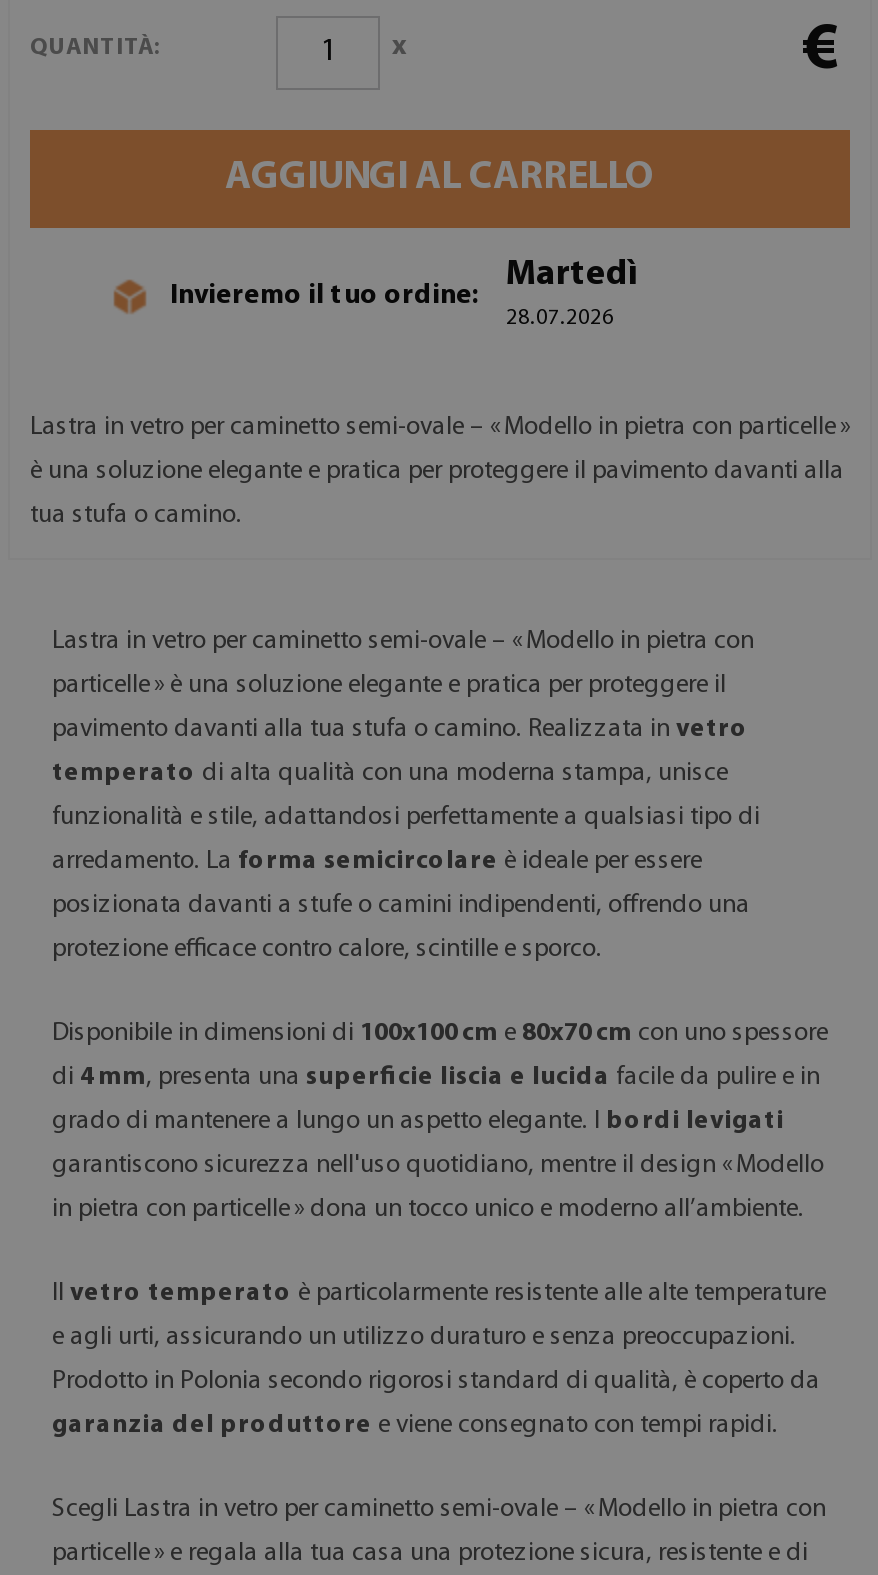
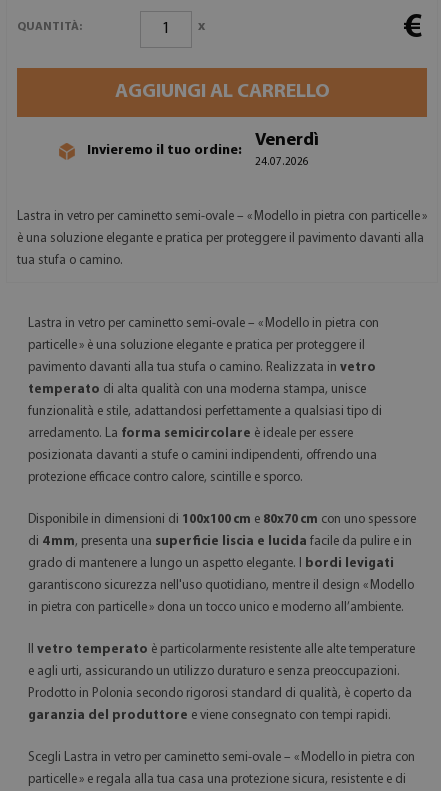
- Martedì
- 28.07.2026
+ Venerdì
+ 24.07.2026
